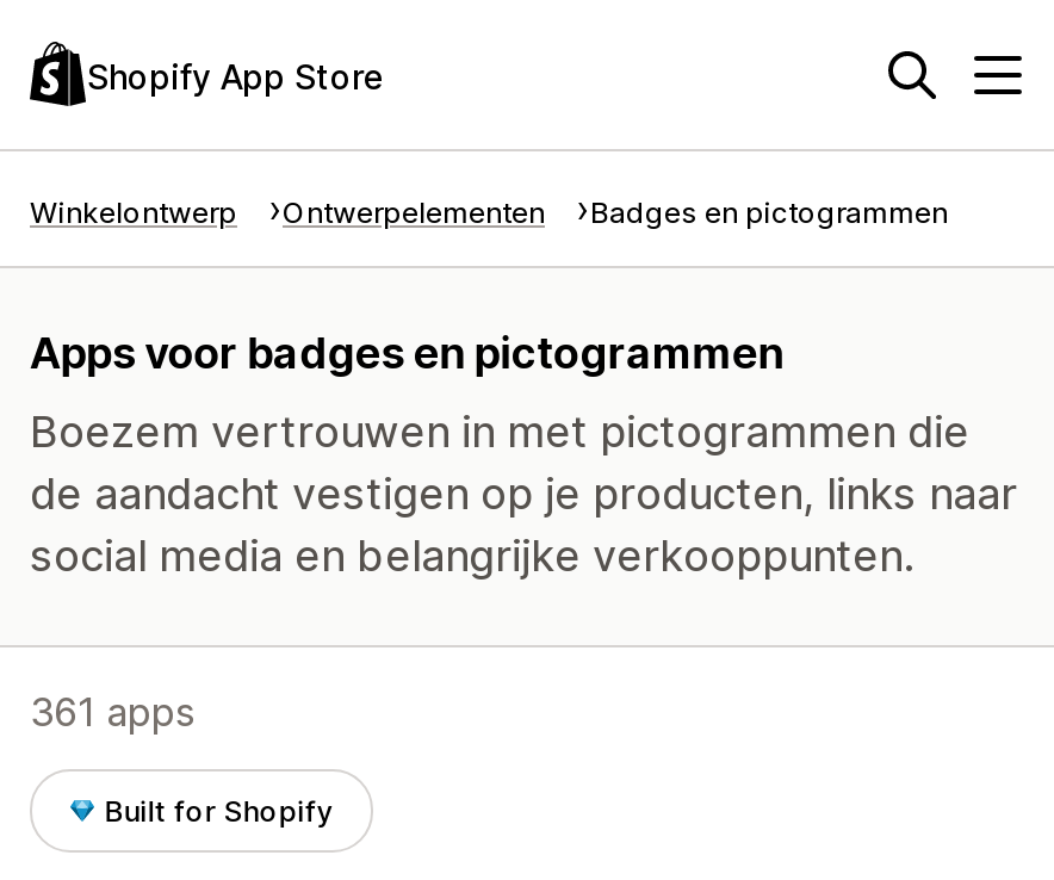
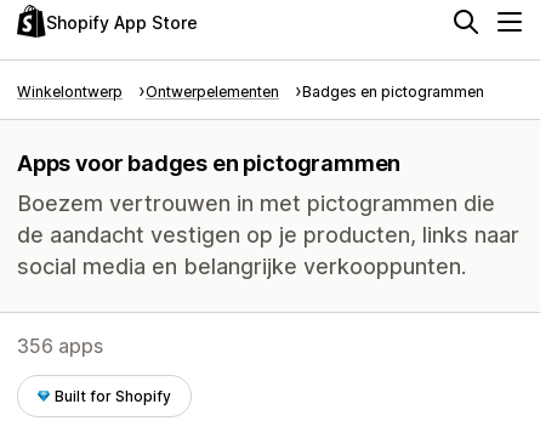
- 361 apps
+ 356 apps
